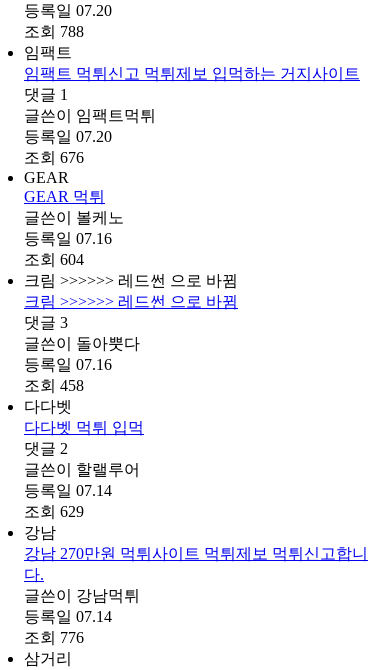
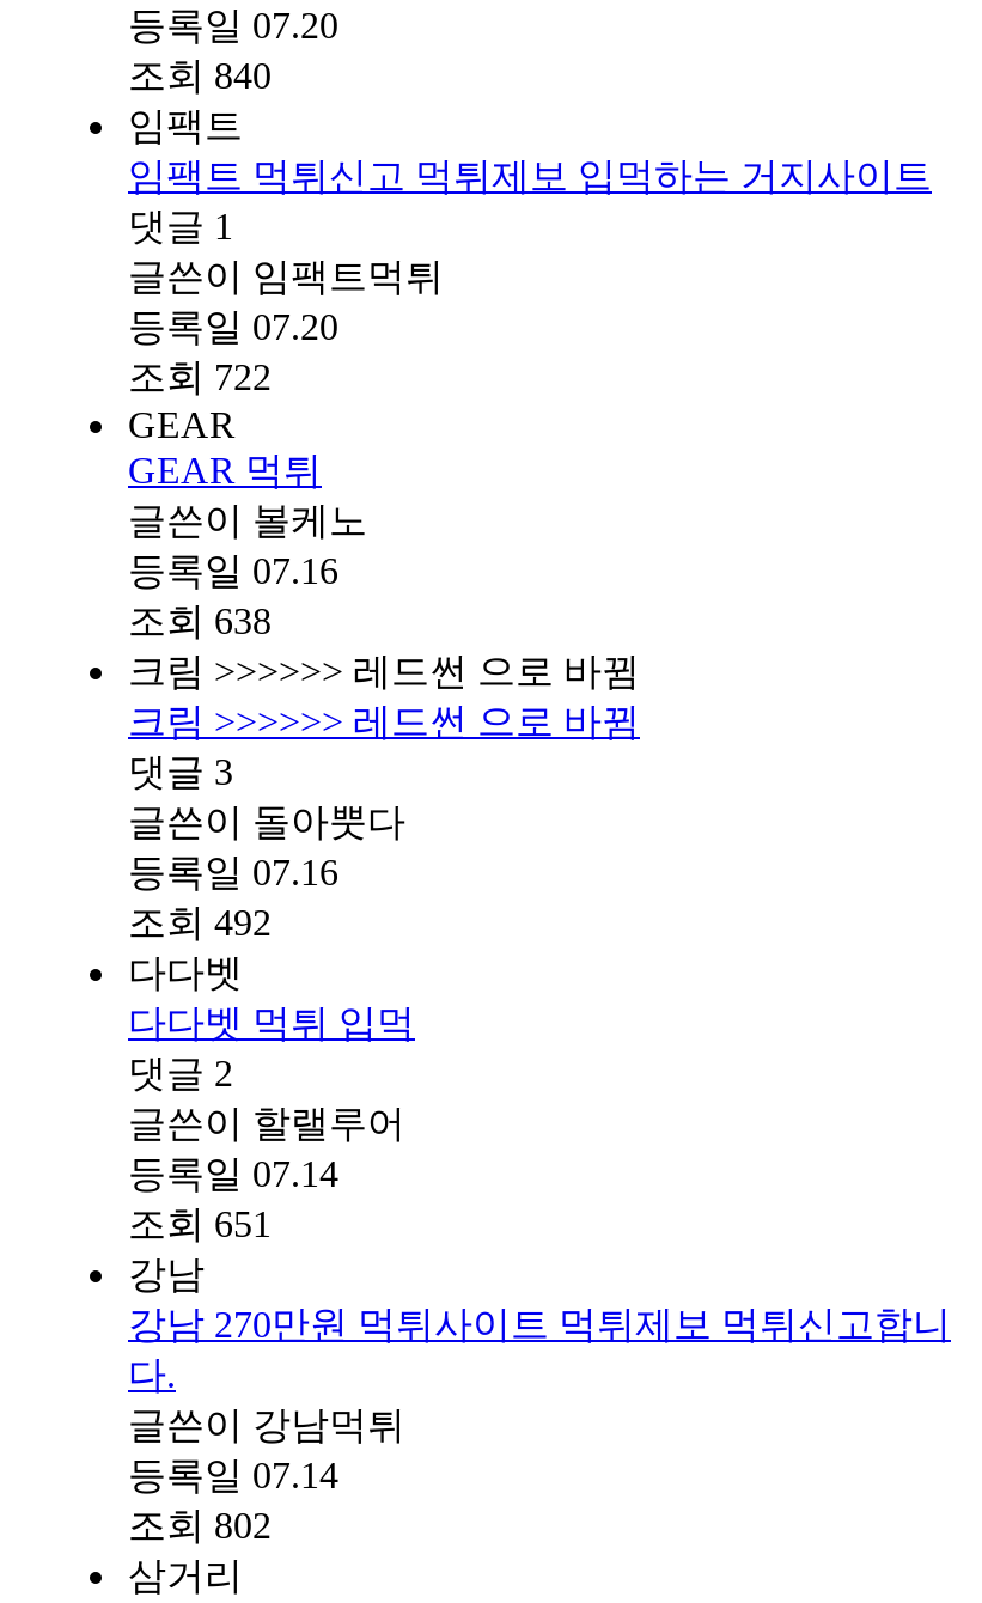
- 조회 788
+ 조회 840

- 조회 676
+ 조회 722

- 조회 604
+ 조회 638

- 조회 458
+ 조회 492

- 조회 629
+ 조회 651

- 조회 776
+ 조회 802
